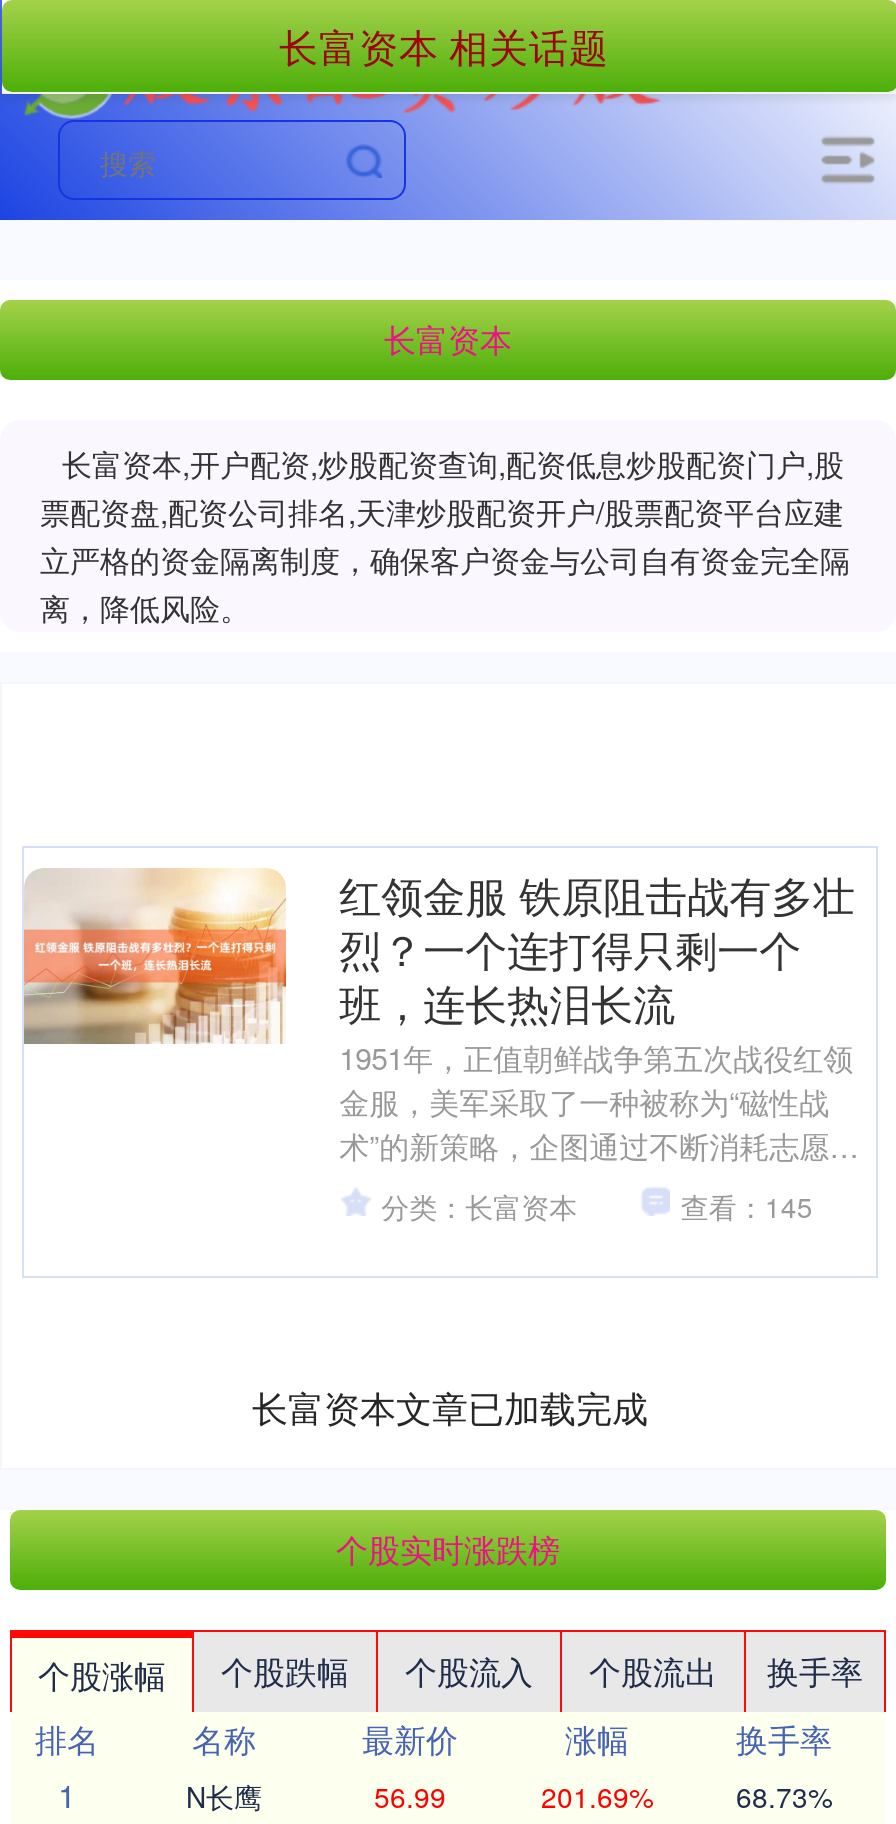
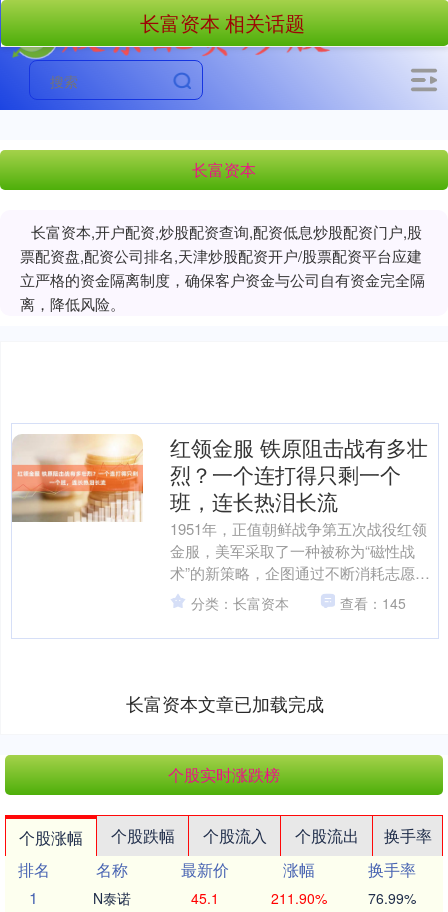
- N长鹰
+ N泰诺

- 56.99
+ 45.1

- 201.69%
+ 211.90%

- 68.73%
+ 76.99%
